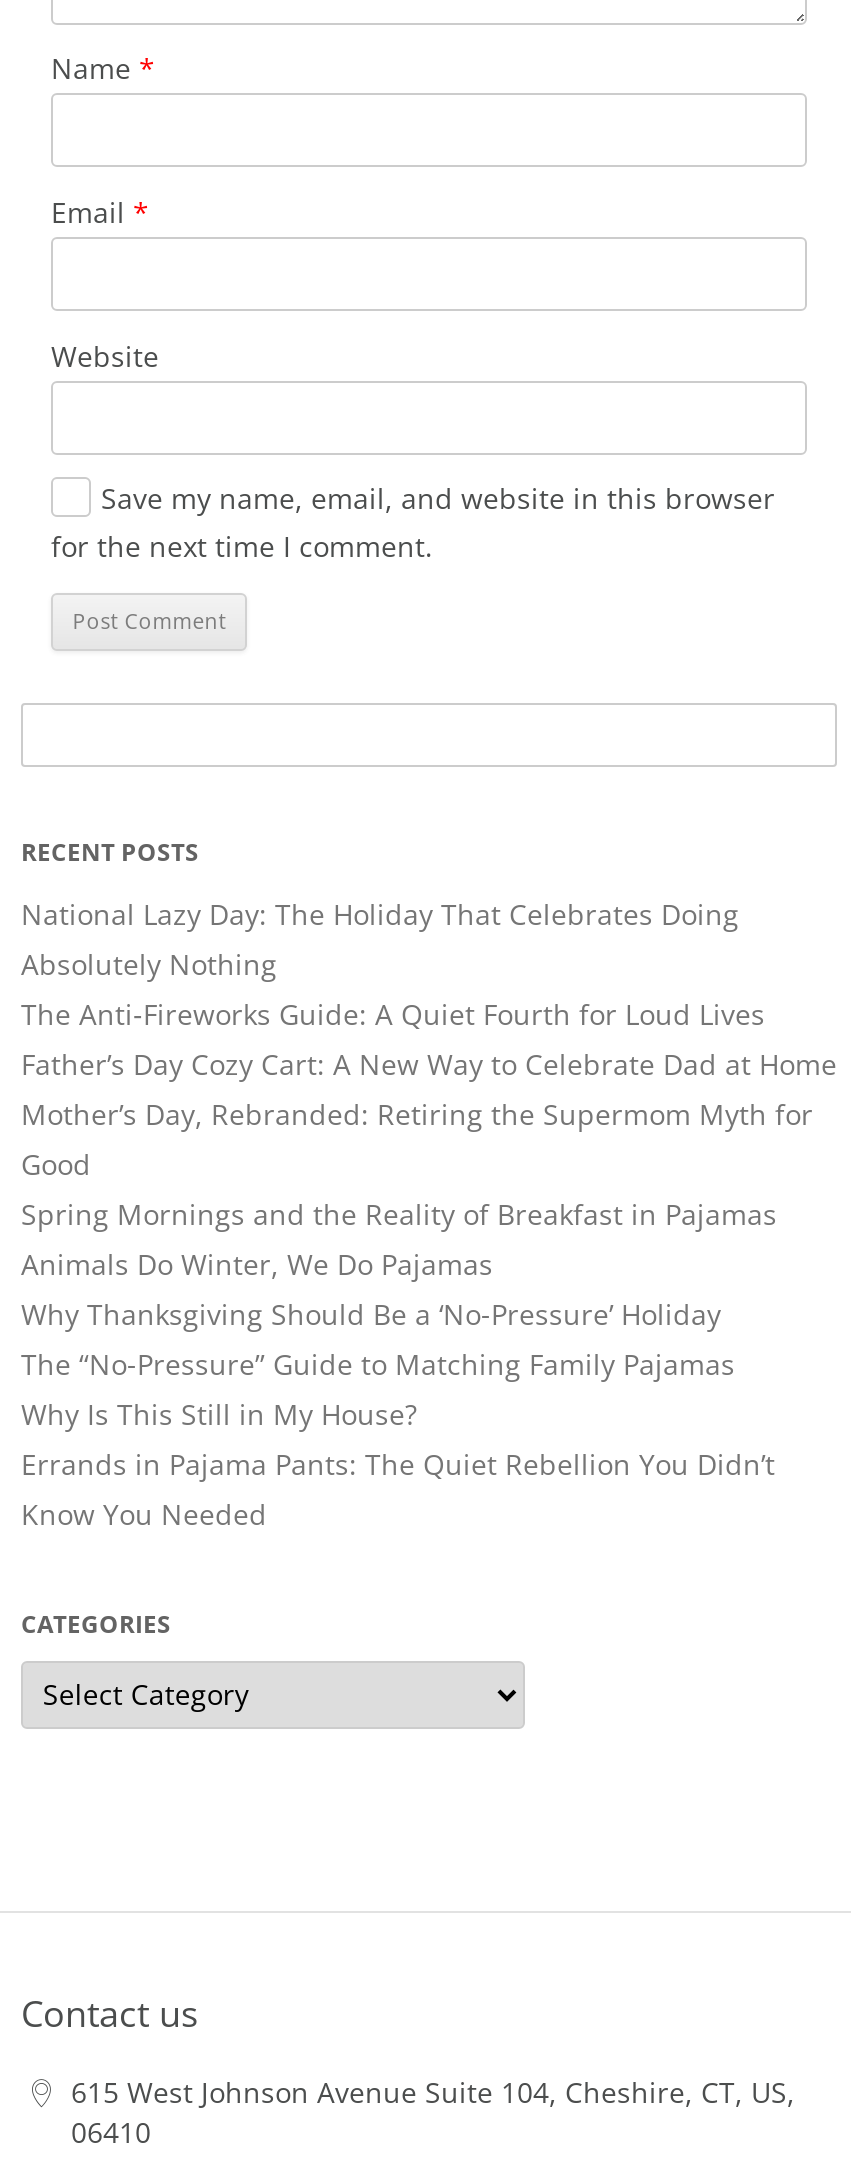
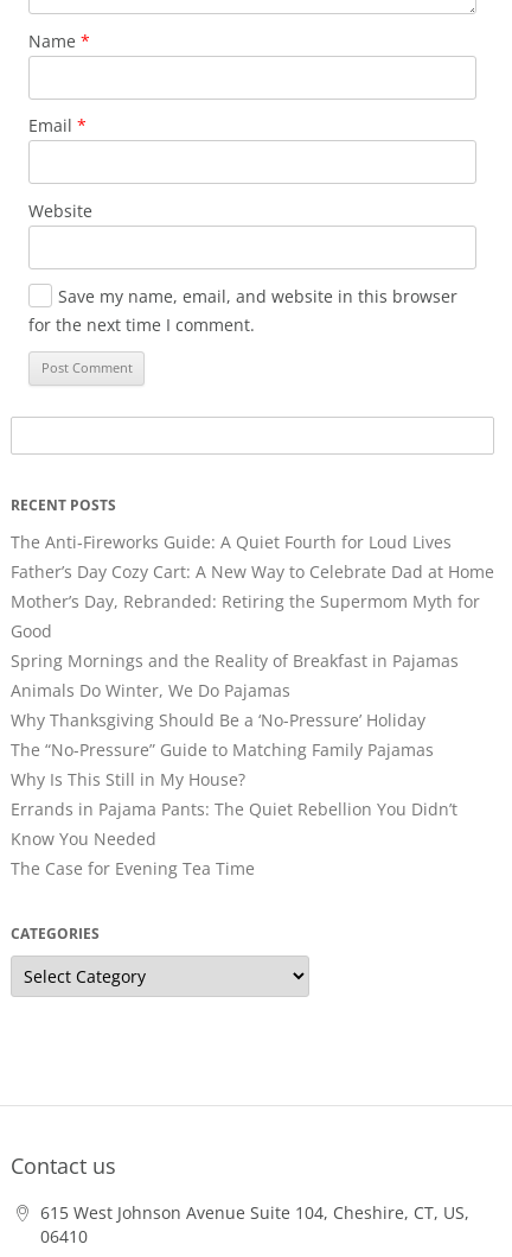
- National Lazy Day: The Holiday That Celebrates Doing
- Absolutely Nothing

moved up: The Anti‑Fireworks Guide: A Quiet Fourth for Loud Lives | Father’s Day Cozy Cart: A New Way to Celebrate Dad at Home | Mother’s Day, Rebranded: Retiring the Supermom Myth for | ... | Errands in Pajama Pants: The Quiet Rebellion You Didn’t | Know You Needed

+ The Case for Evening Tea Time
